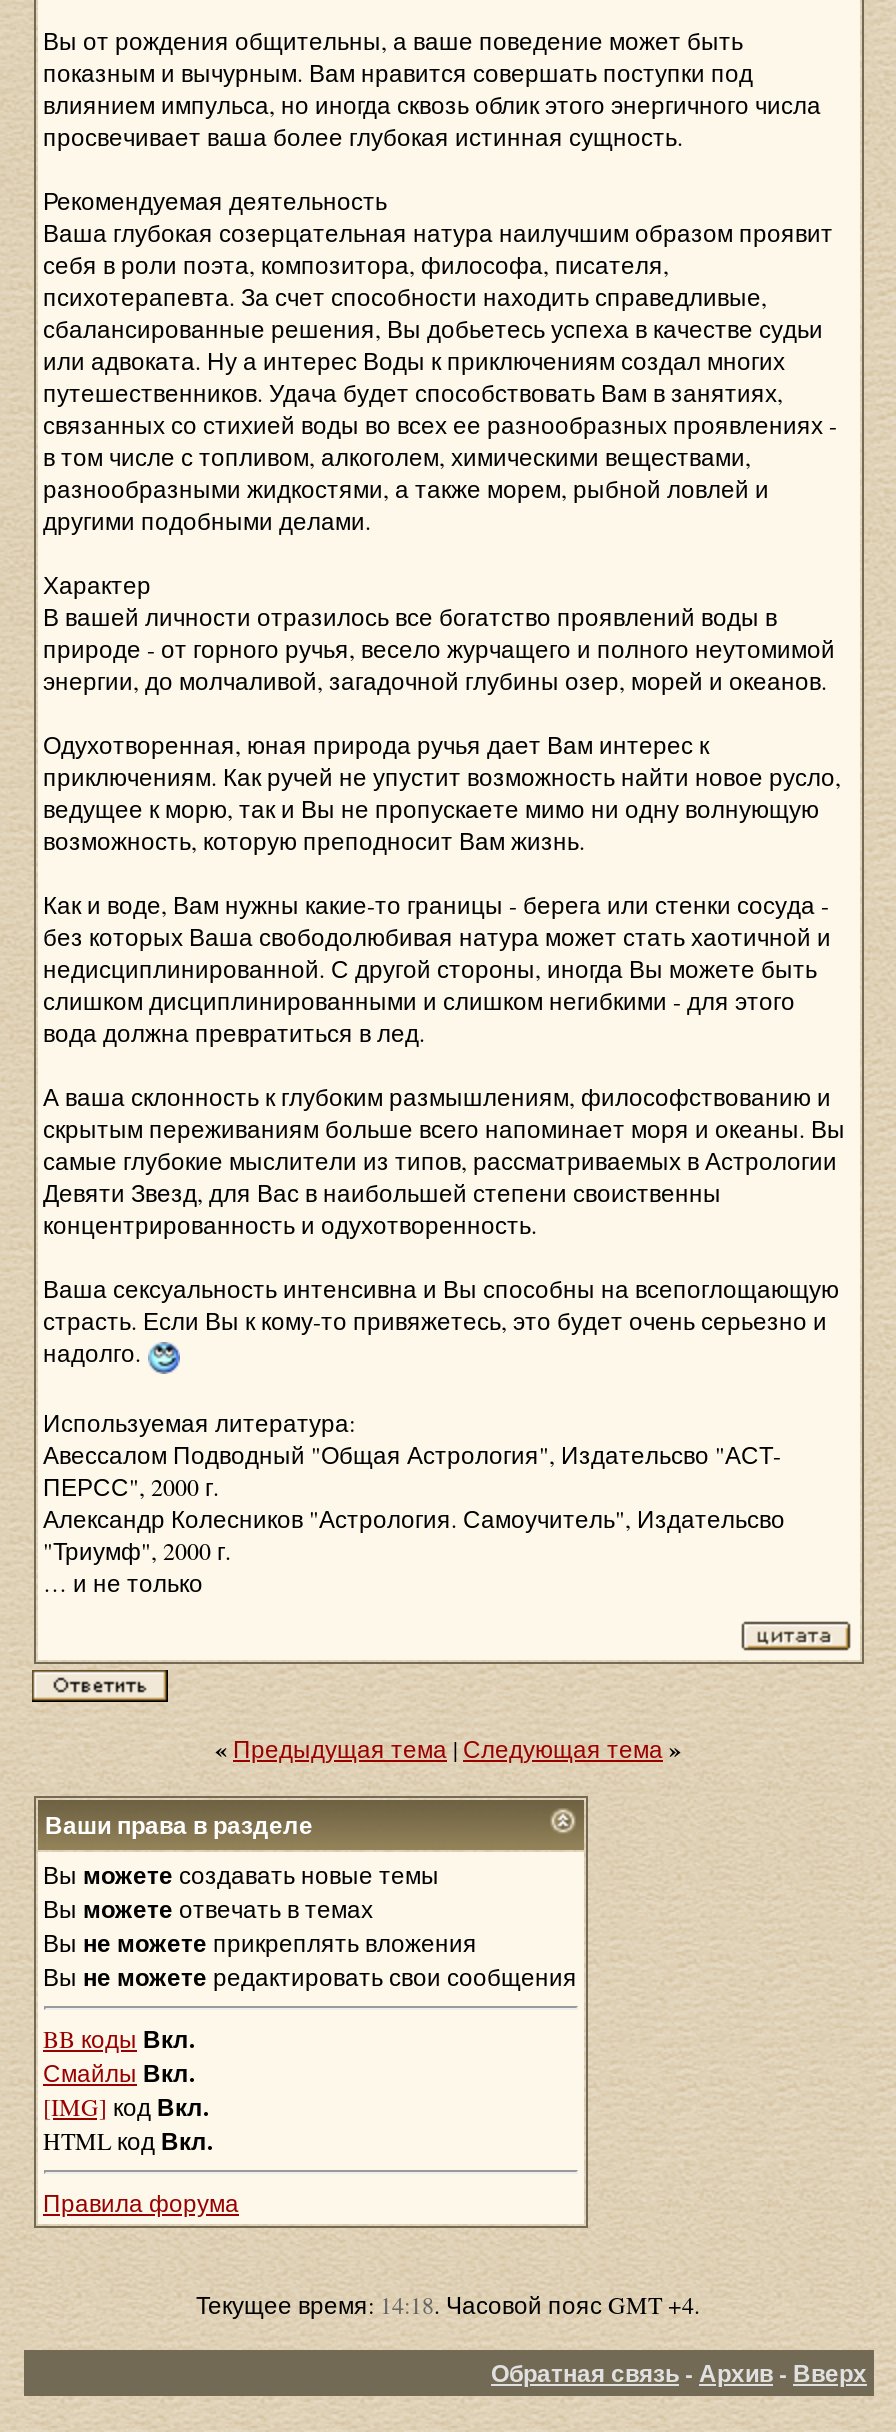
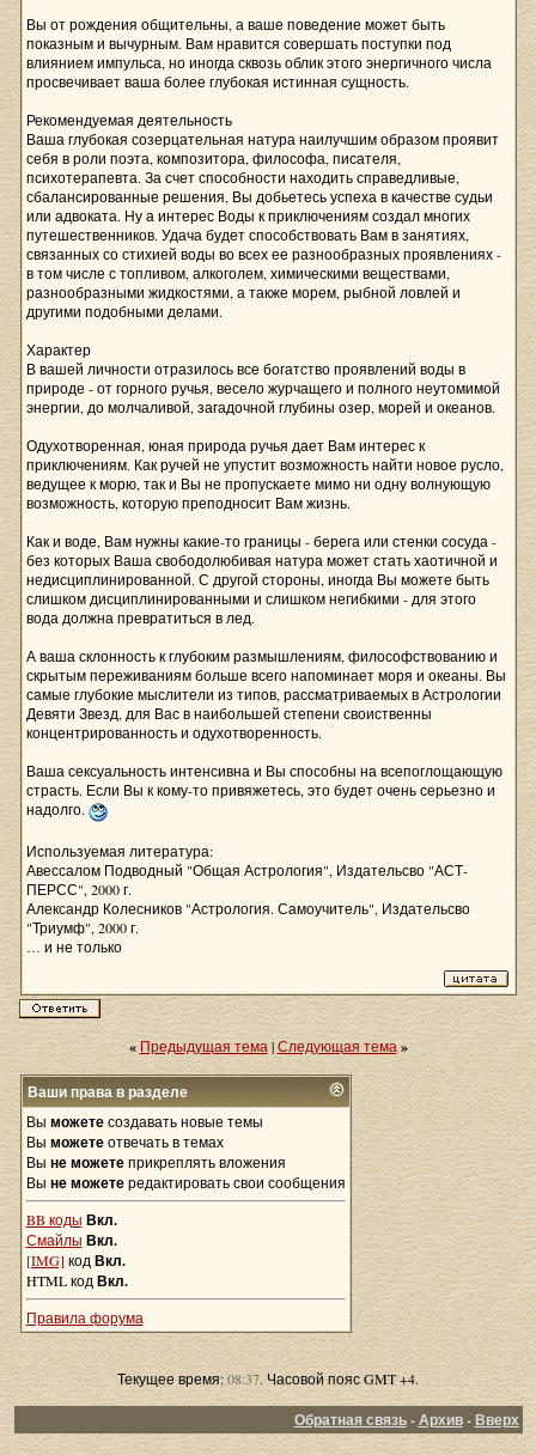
- Текущее время: 14:18. Часовой пояс GMT +4.
+ Текущее время: 08:37. Часовой пояс GMT +4.
